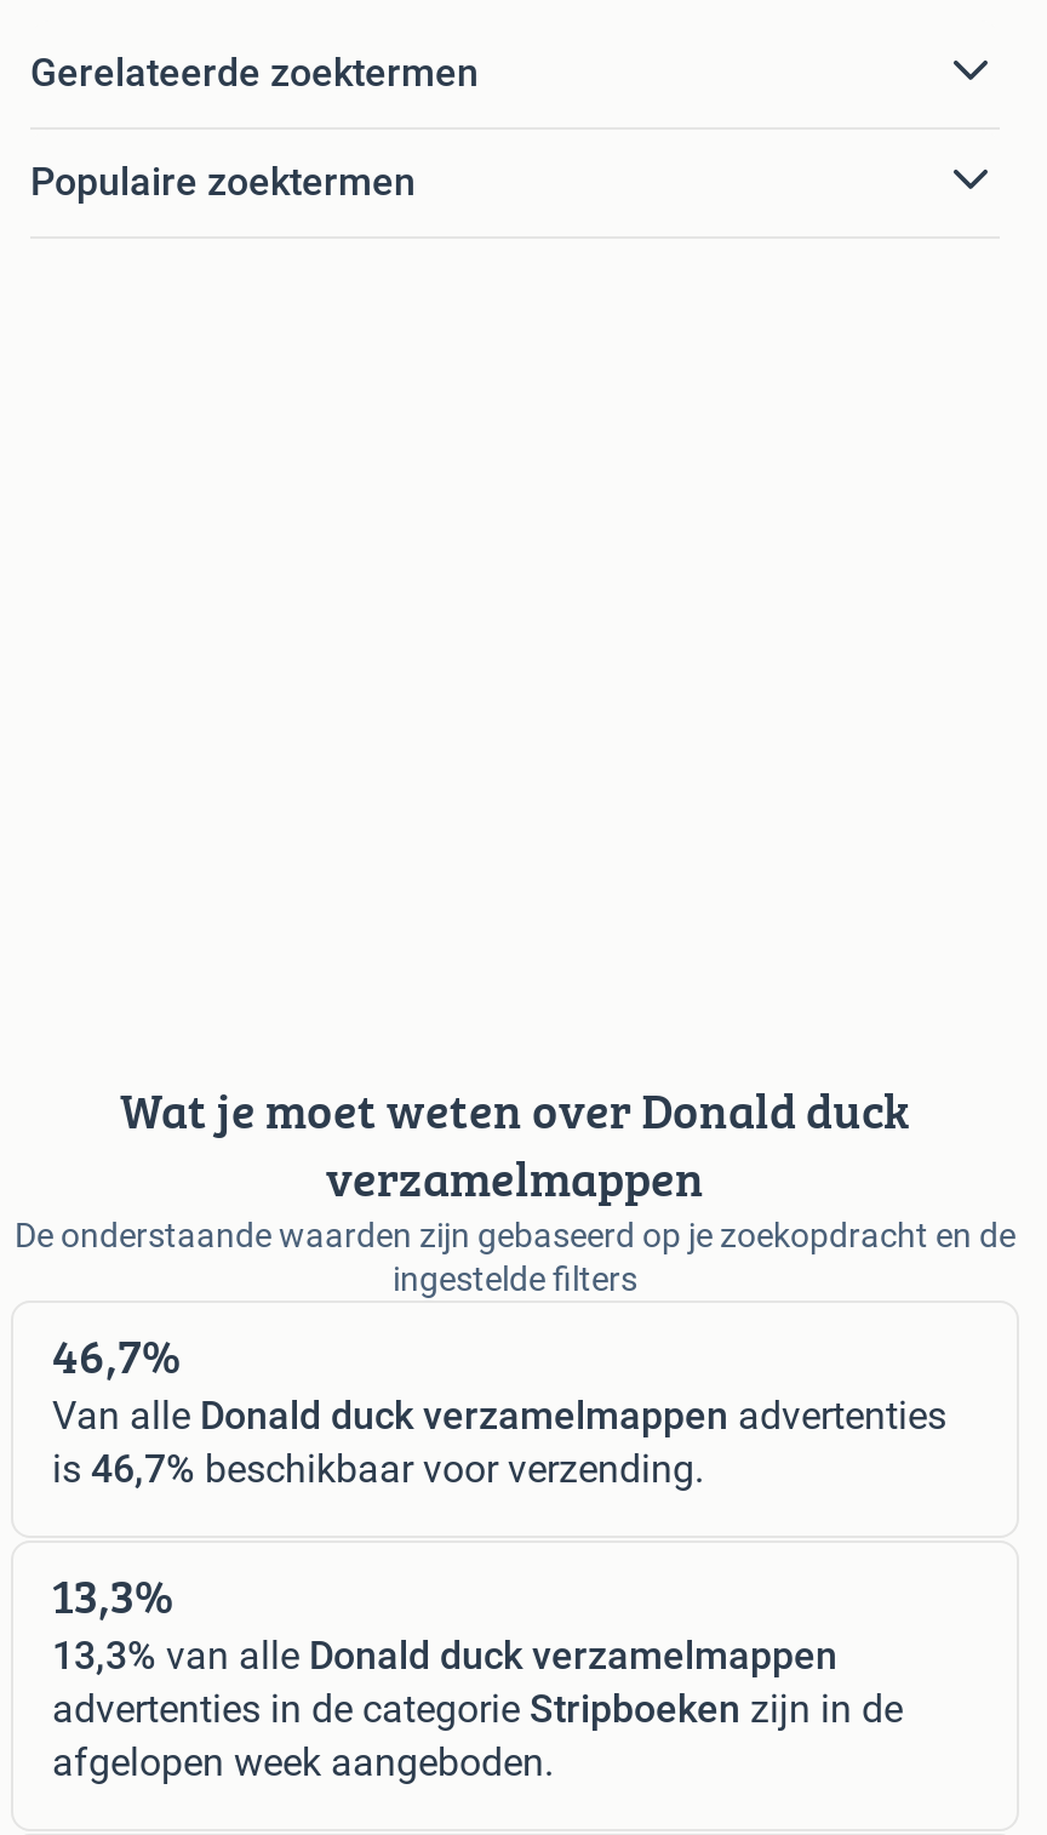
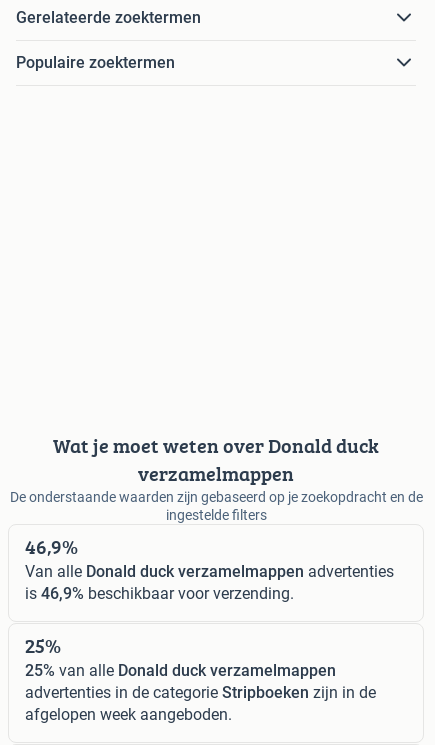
- 46,7%
+ 46,9%

- is 46,7% beschikbaar voor verzending.
+ is 46,9% beschikbaar voor verzending.

- 13,3%
+ 25%

- 13,3% van alle Donald duck verzamelmappen
+ 25% van alle Donald duck verzamelmappen
